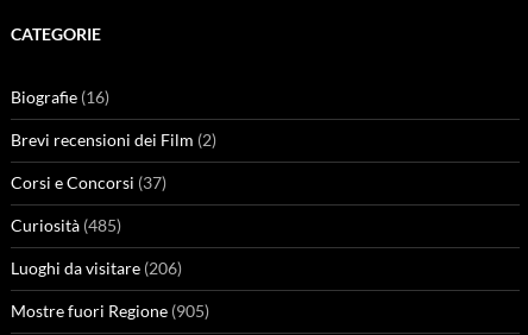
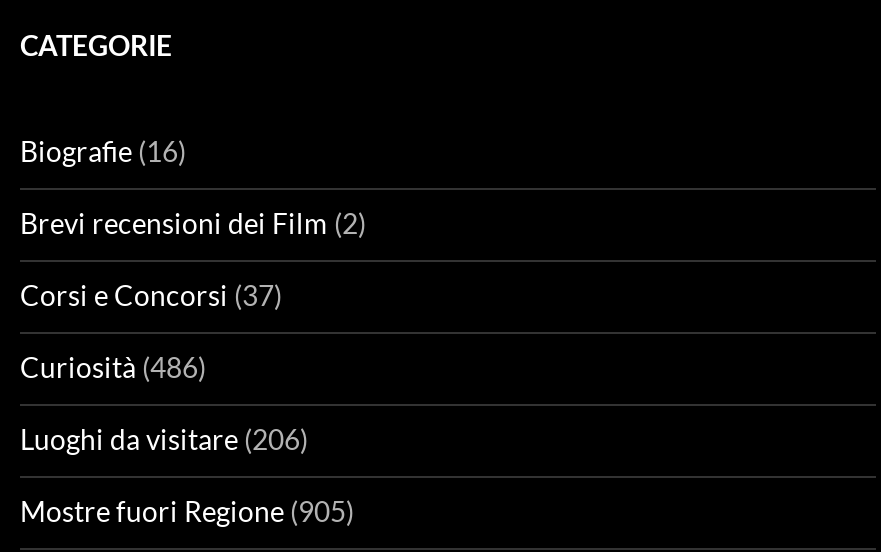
- Curiosità (485)
+ Curiosità (486)
